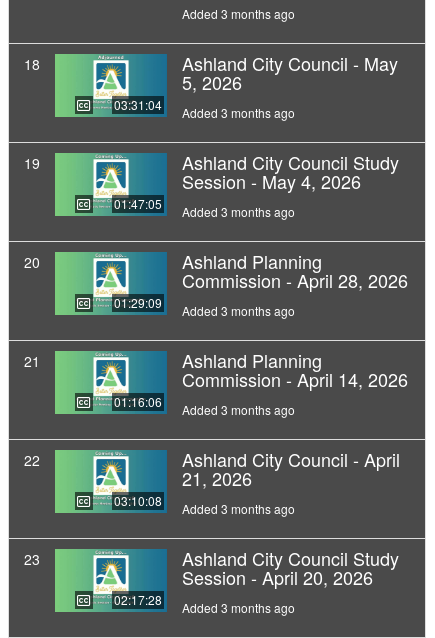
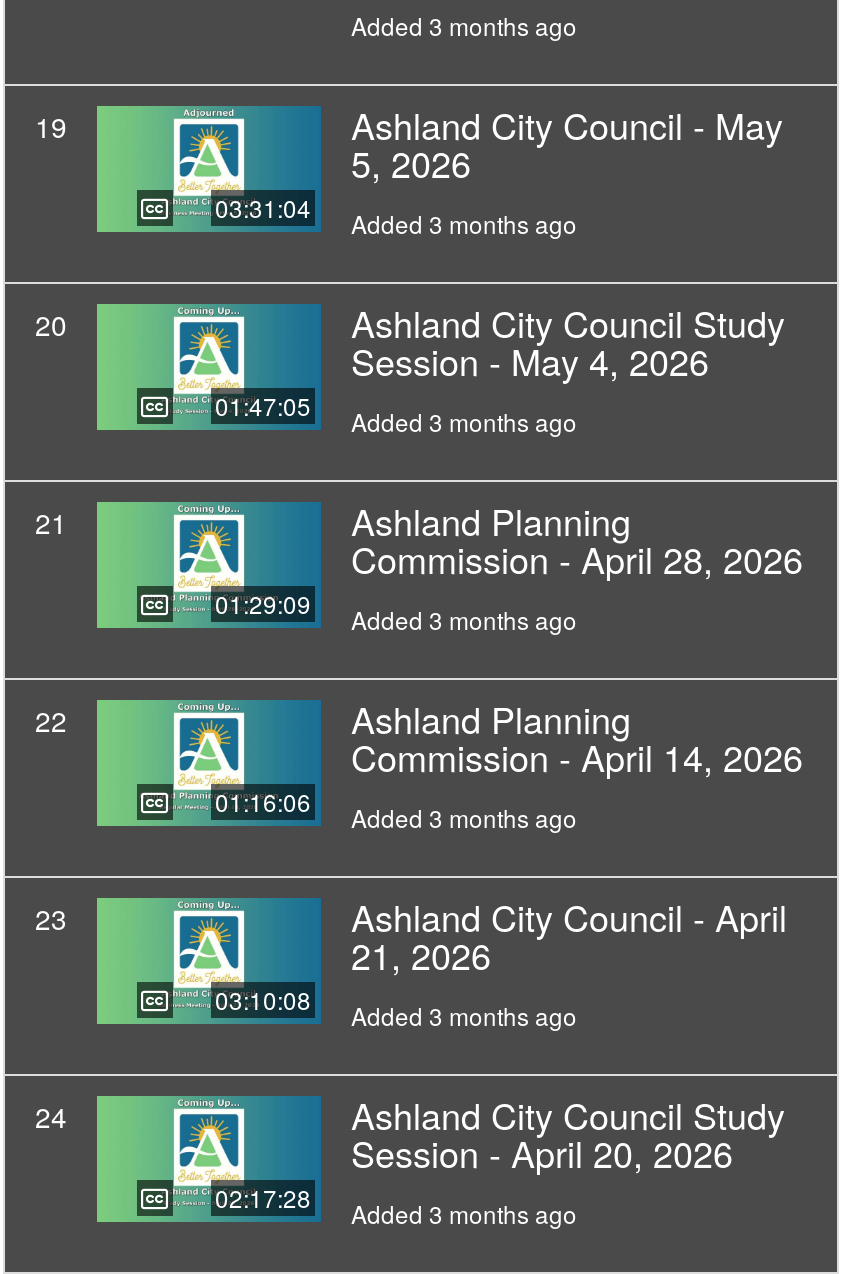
- 18
+ 19

- 19
+ 20

- 20
+ 21

- 21
+ 22

- 22
+ 23

- 23
+ 24
